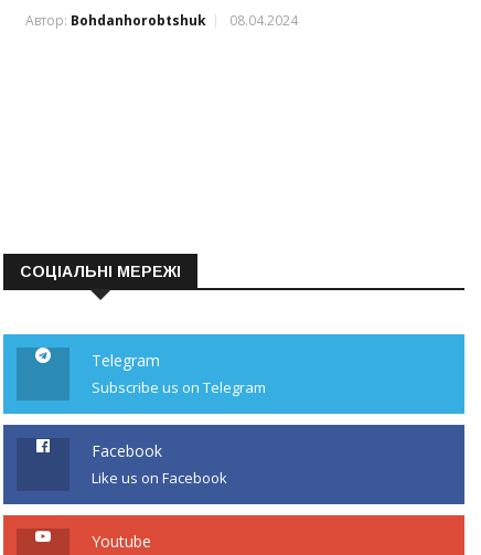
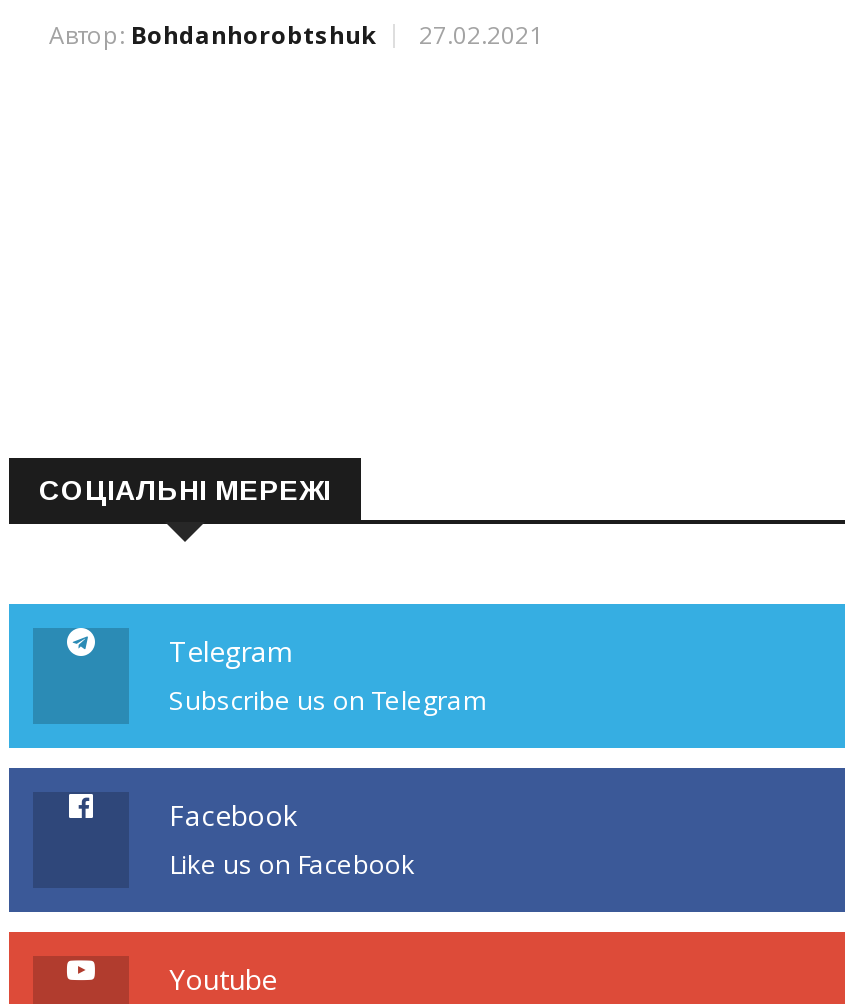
- Автор: Bohdanhorobtshuk 08.04.2024
+ Автор: Bohdanhorobtshuk 27.02.2021
